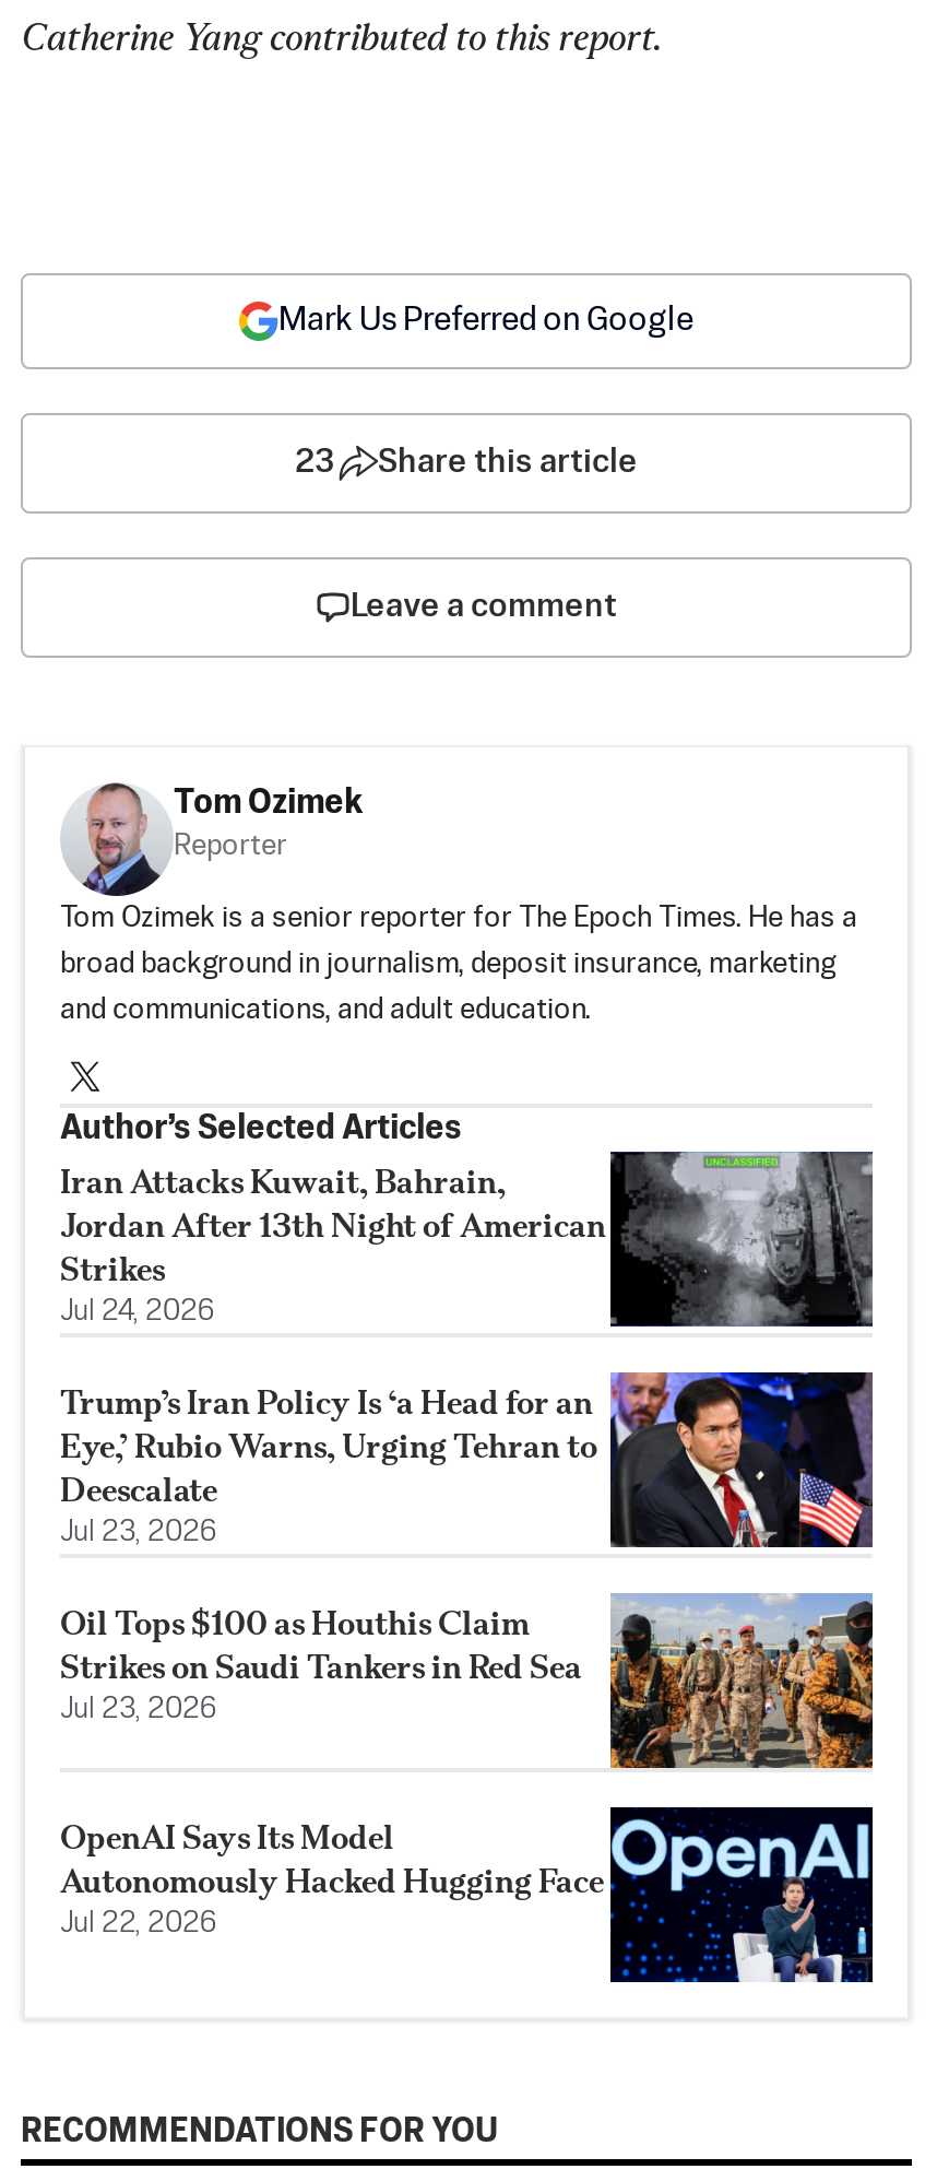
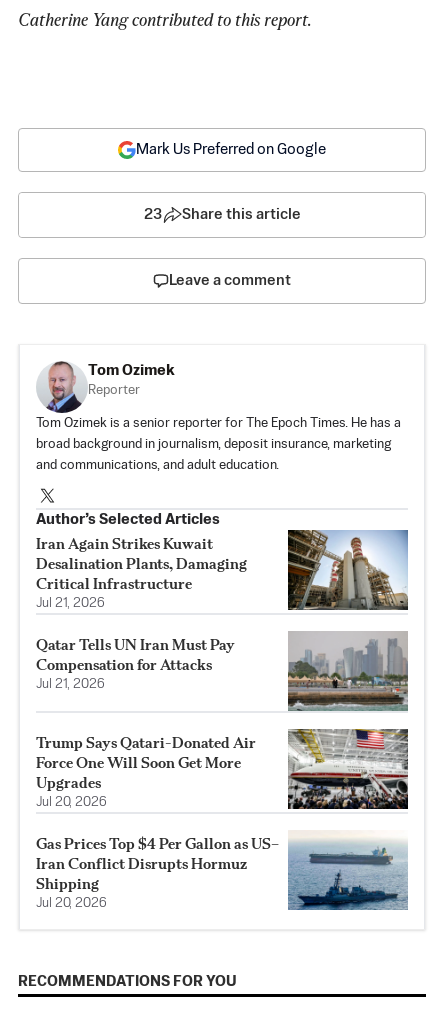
- Iran Attacks Kuwait, Bahrain,
- Jordan After 13th Night of American
- Strikes
- Jul 24, 2026
+ Iran Again Strikes Kuwait
+ Desalination Plants, Damaging
+ Critical Infrastructure
+ Jul 21, 2026

- [image]
+ [image]

- Trump’s Iran Policy Is ‘a Head for an
- Eye,’ Rubio Warns, Urging Tehran to
- Deescalate
- Jul 23, 2026
+ Qatar Tells UN Iran Must Pay
+ Compensation for Attacks
+ Jul 21, 2026

- [image]
+ [image]

- [image]
- OpenAI Says Its Model
- Autonomously Hacked Hugging Face
- Jul 22, 2026
+ [image]
+ Gas Prices Top $4 Per Gallon as US–
+ Iran Conflict Disrupts Hormuz
+ Shipping
+ Jul 20, 2026

- Oil Tops $100 as Houthis Claim
- Strikes on Saudi Tankers in Red Sea
- Jul 23, 2026
+ Trump Says Qatari-Donated Air
+ Force One Will Soon Get More
+ Upgrades
+ Jul 20, 2026

- [image]
+ [image]
